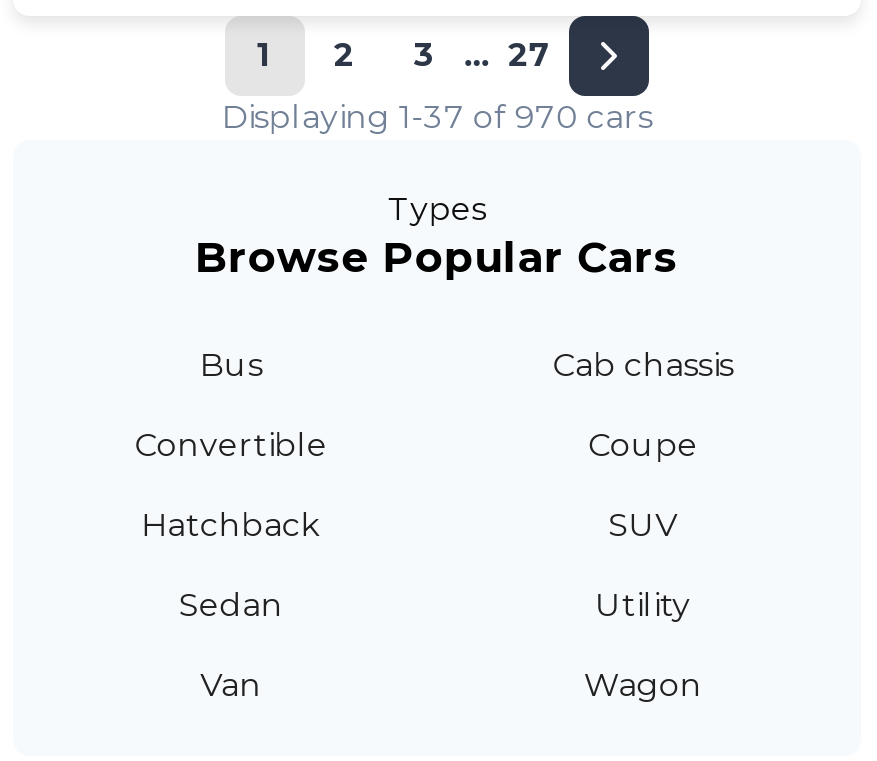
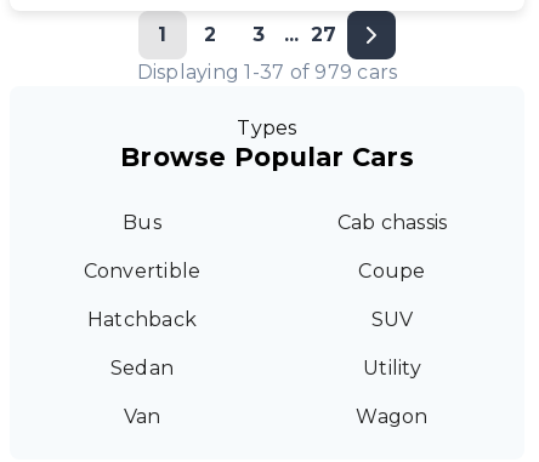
- Displaying 1-37 of 970 cars
+ Displaying 1-37 of 979 cars
